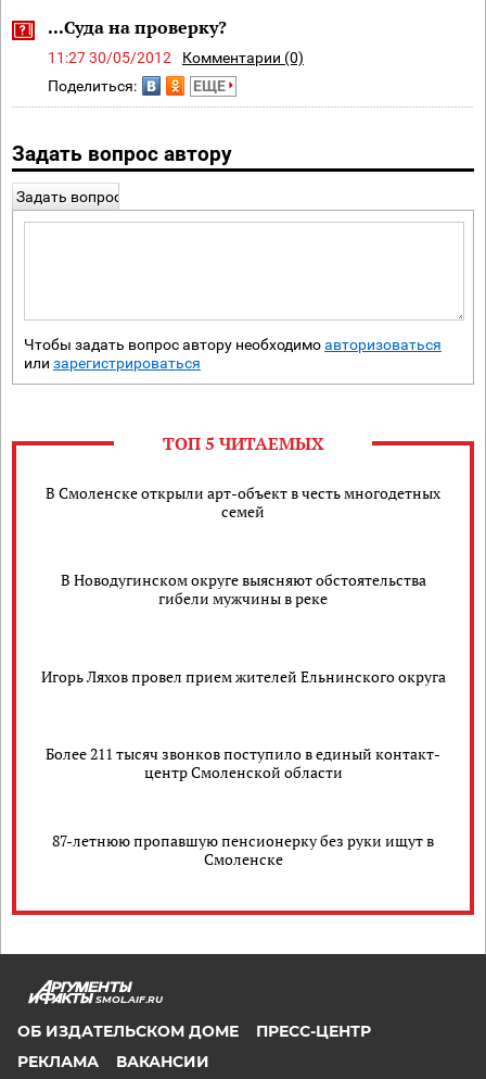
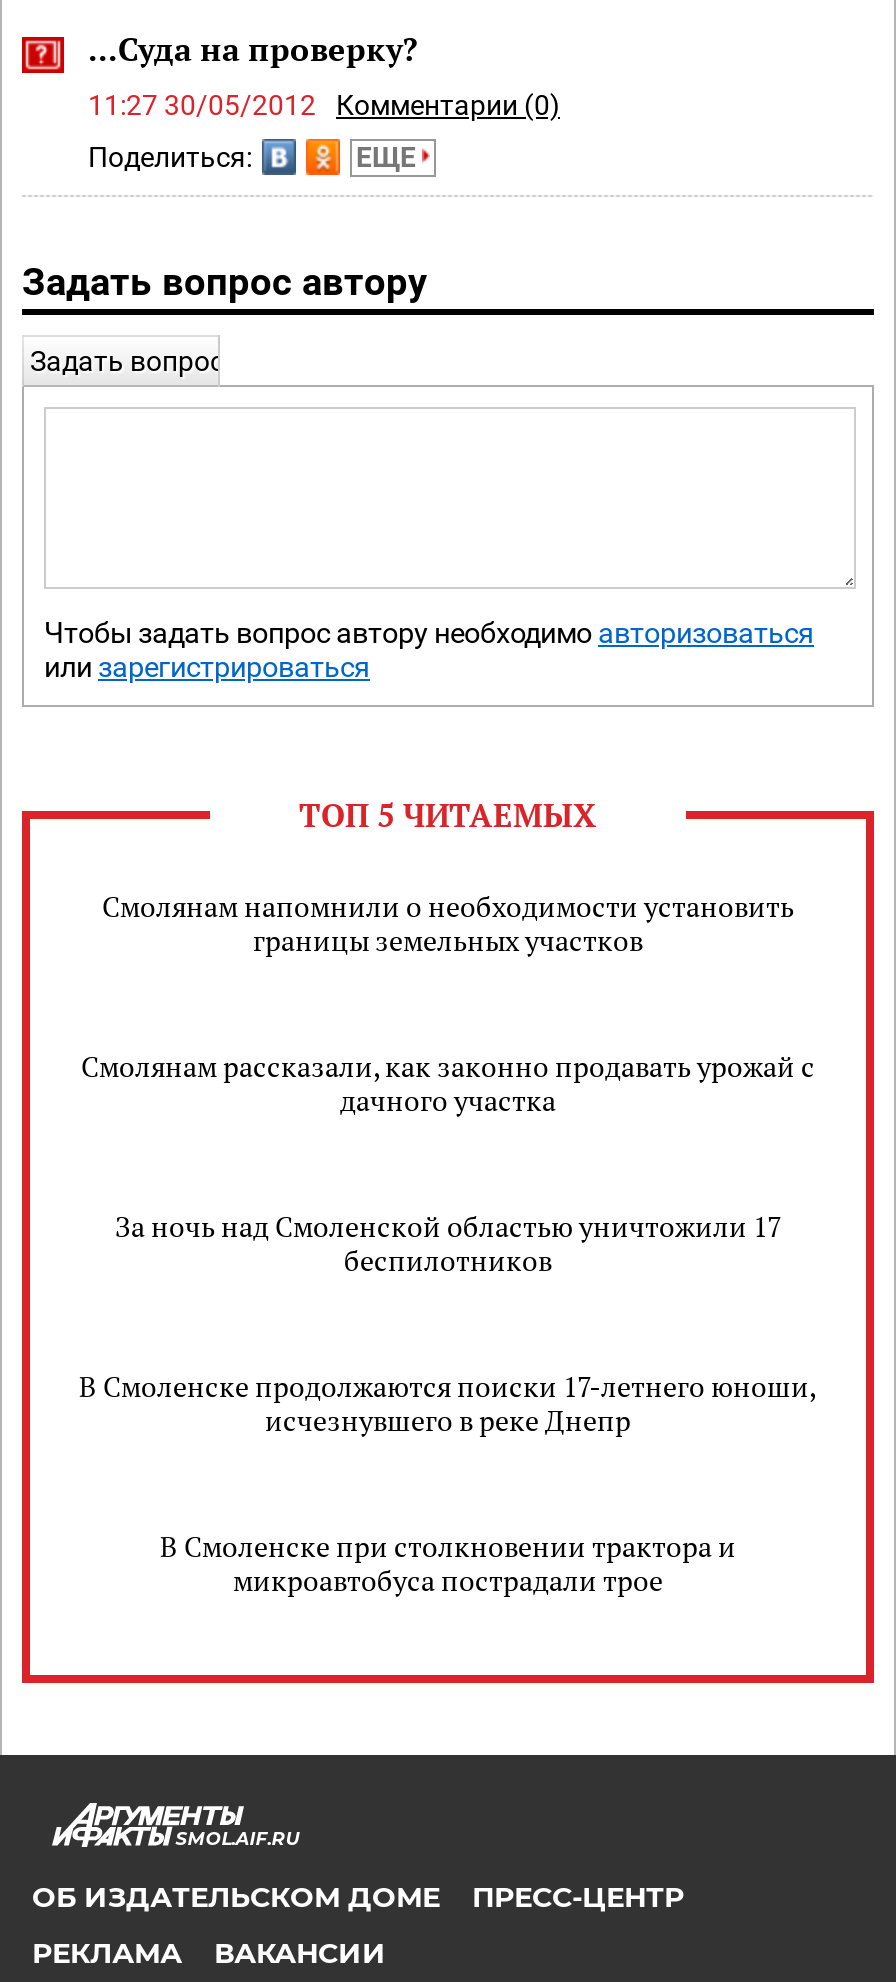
- В Смоленске открыли арт-объект в честь многодетных
- семей
+ Смолянам напомнили о необходимости установить
+ границы земельных участков

- В Новодугинском округе выясняют обстоятельства
- гибели мужчины в реке
+ Смолянам рассказали, как законно продавать урожай с
+ дачного участка

- Игорь Ляхов провел прием жителей Ельнинского округа
+ За ночь над Смоленской областью уничтожили 17
+ беспилотников

- Более 211 тысяч звонков поступило в единый контакт-
- центр Смоленской области
+ В Смоленске продолжаются поиски 17-летнего юноши,
+ исчезнувшего в реке Днепр

- 87-летнюю пропавшую пенсионерку без руки ищут в
- Смоленске
+ В Смоленске при столкновении трактора и
+ микроавтобуса пострадали трое
